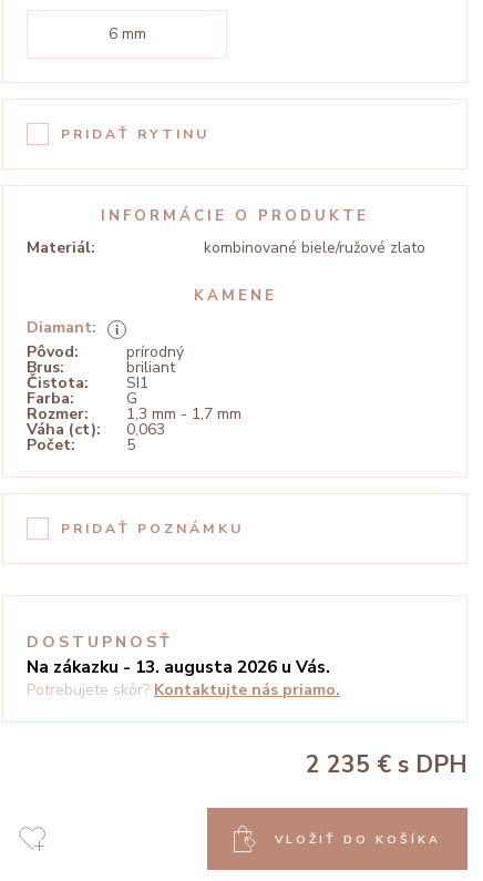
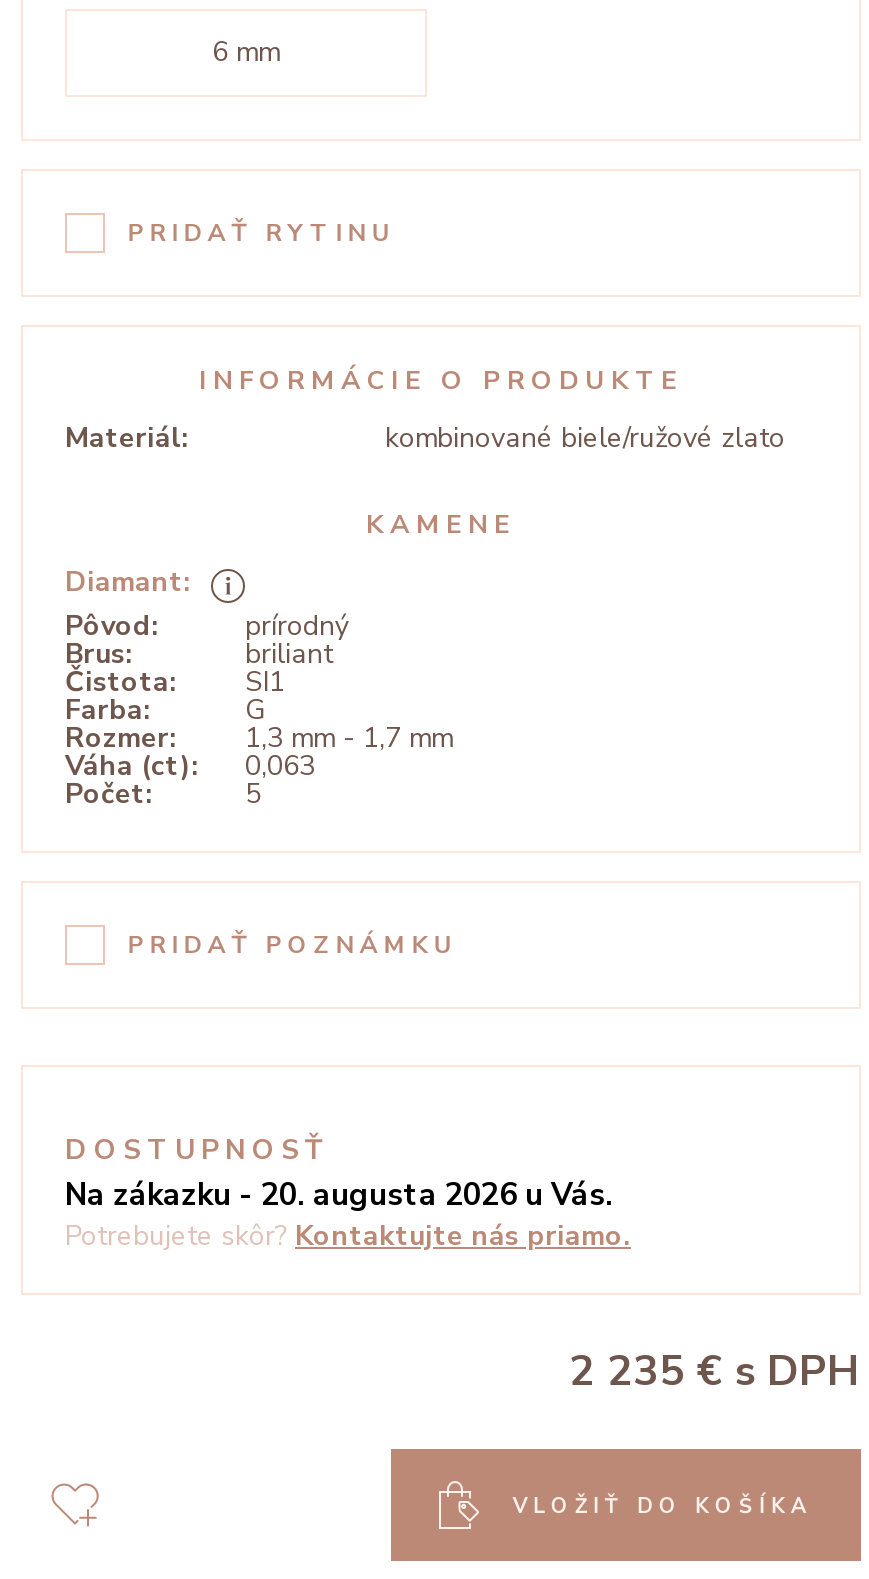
- Na zákazku - 13. augusta 2026 u Vás.
+ Na zákazku - 20. augusta 2026 u Vás.
